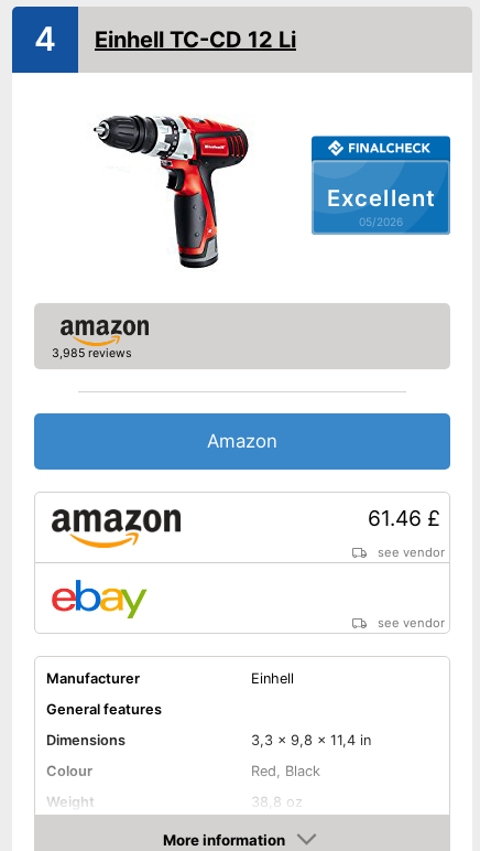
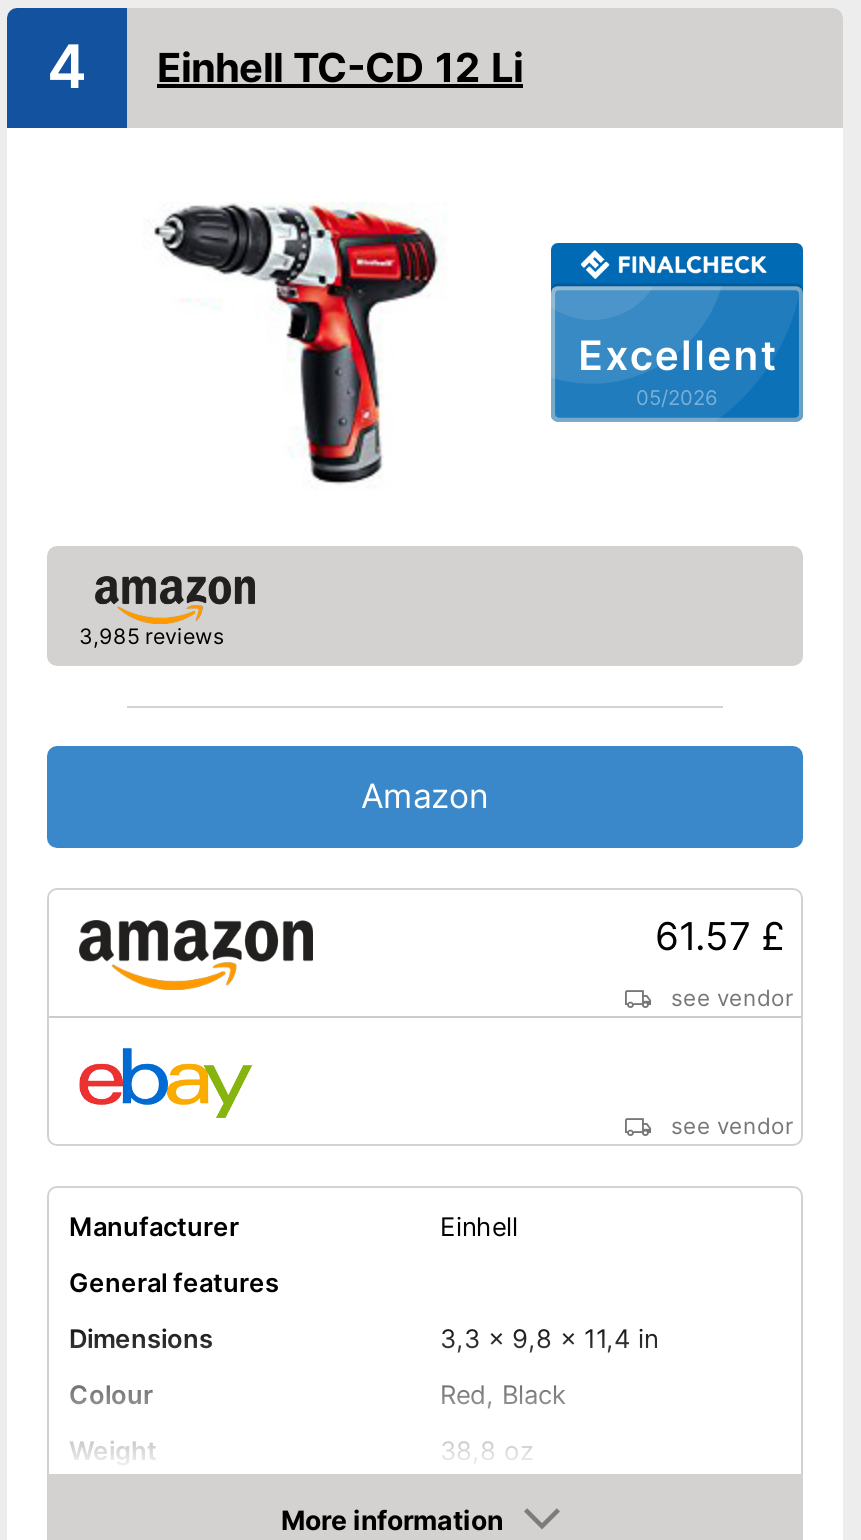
- 61.46 £
+ 61.57 £
